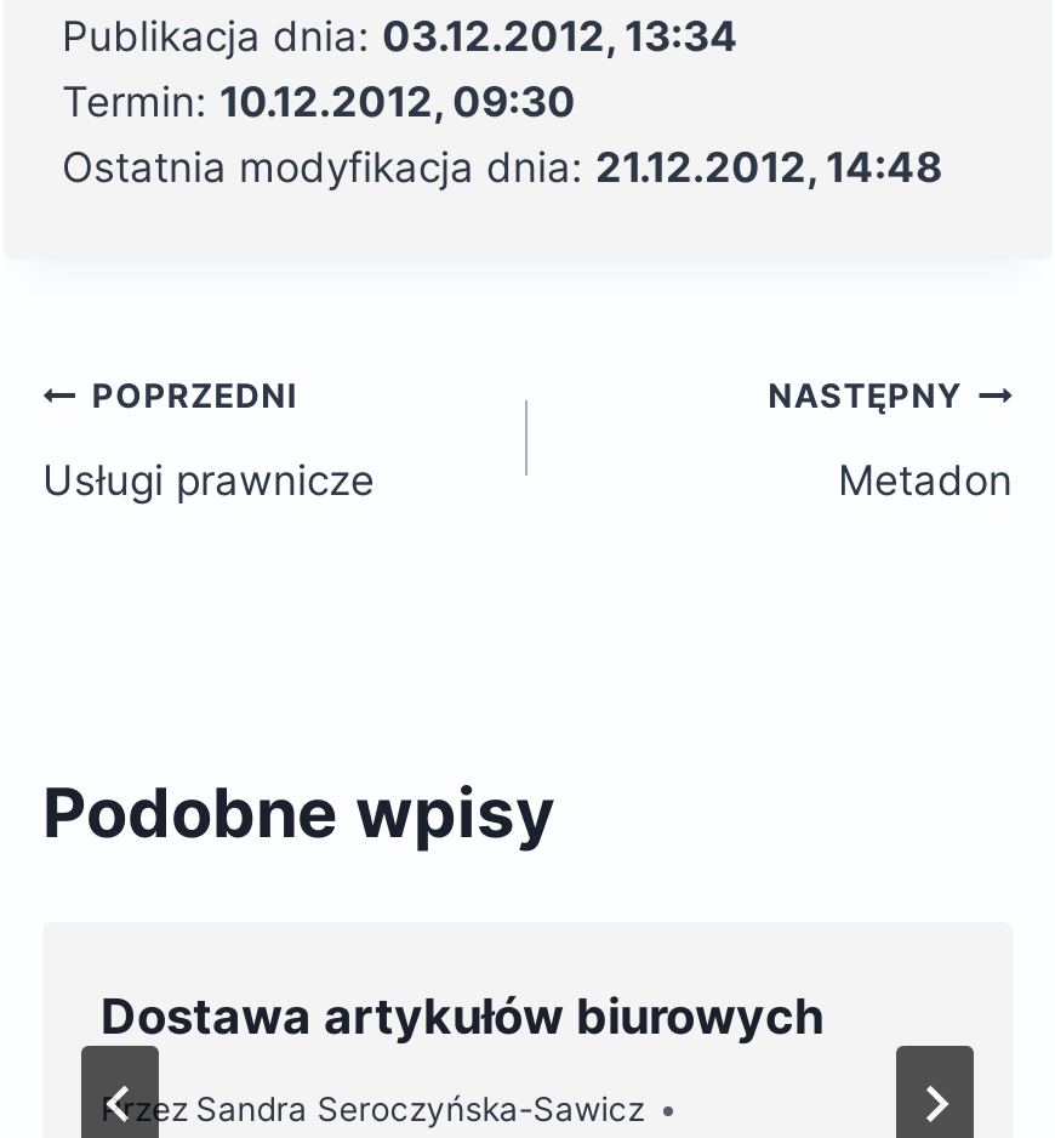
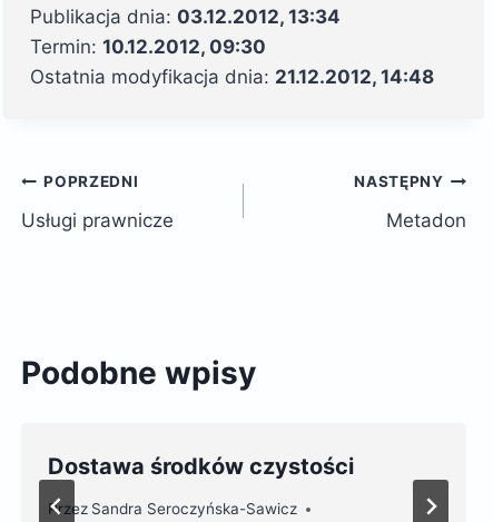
- Dostawa artykułów biurowych
+ Dostawa środków czystości
